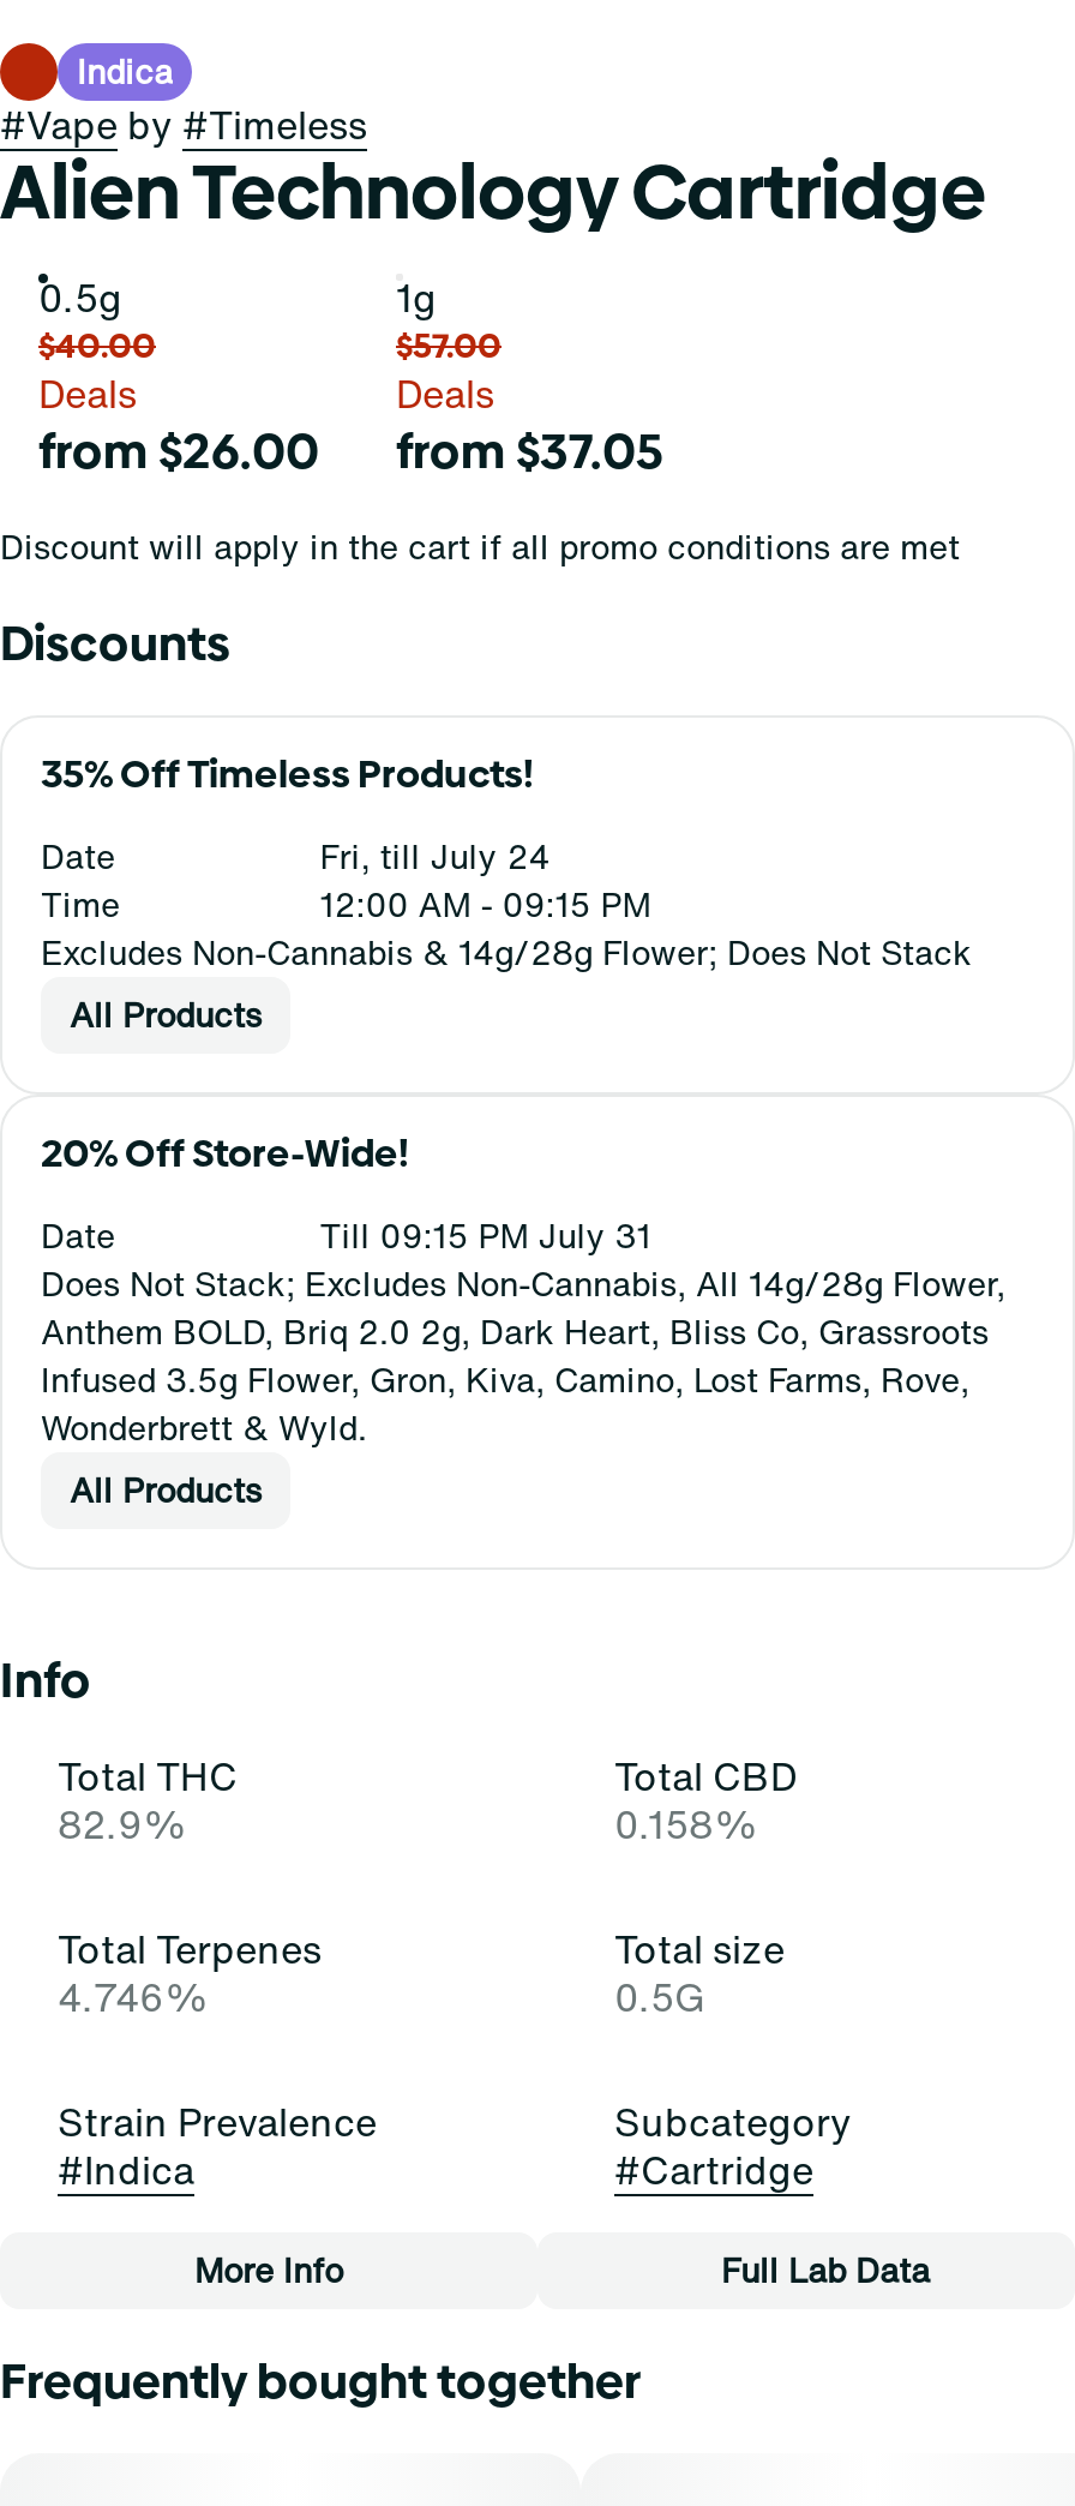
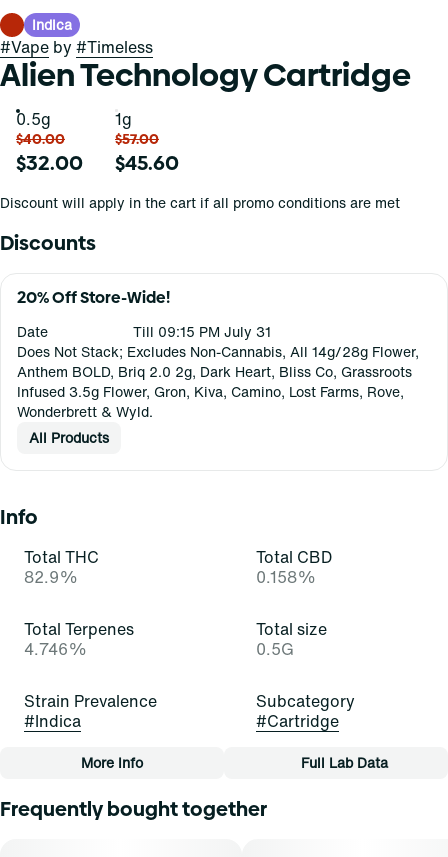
- Deals
- from $26.00
+ $32.00

- Deals
- from $37.05
+ $45.60

- 35% Off Timeless Products!
- Date
- Fri, till July 24
- Time
- 12:00 AM - 09:15 PM
- Excludes Non-Cannabis & 14g/28g Flower; Does Not Stack
- All Products
